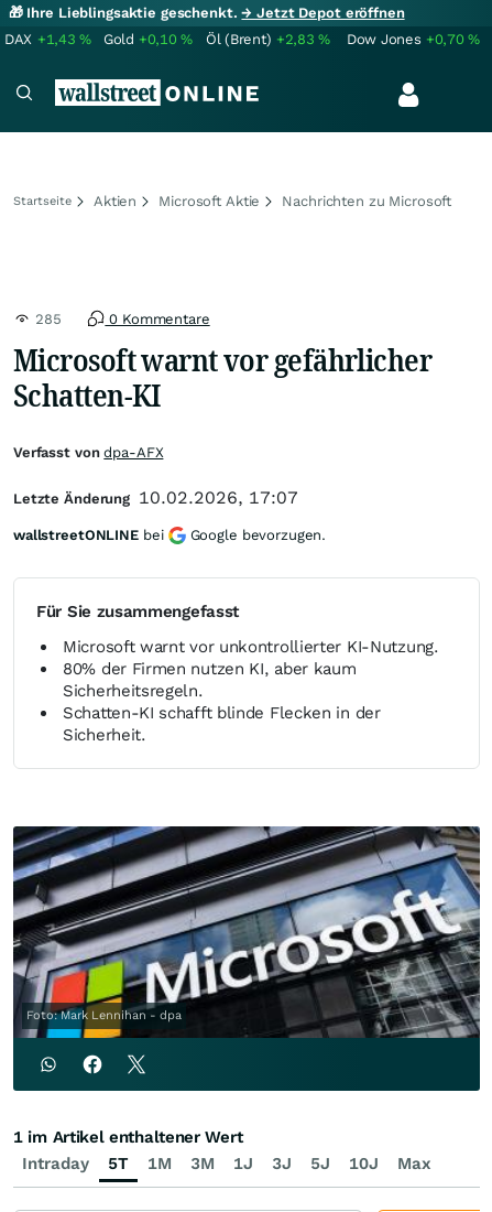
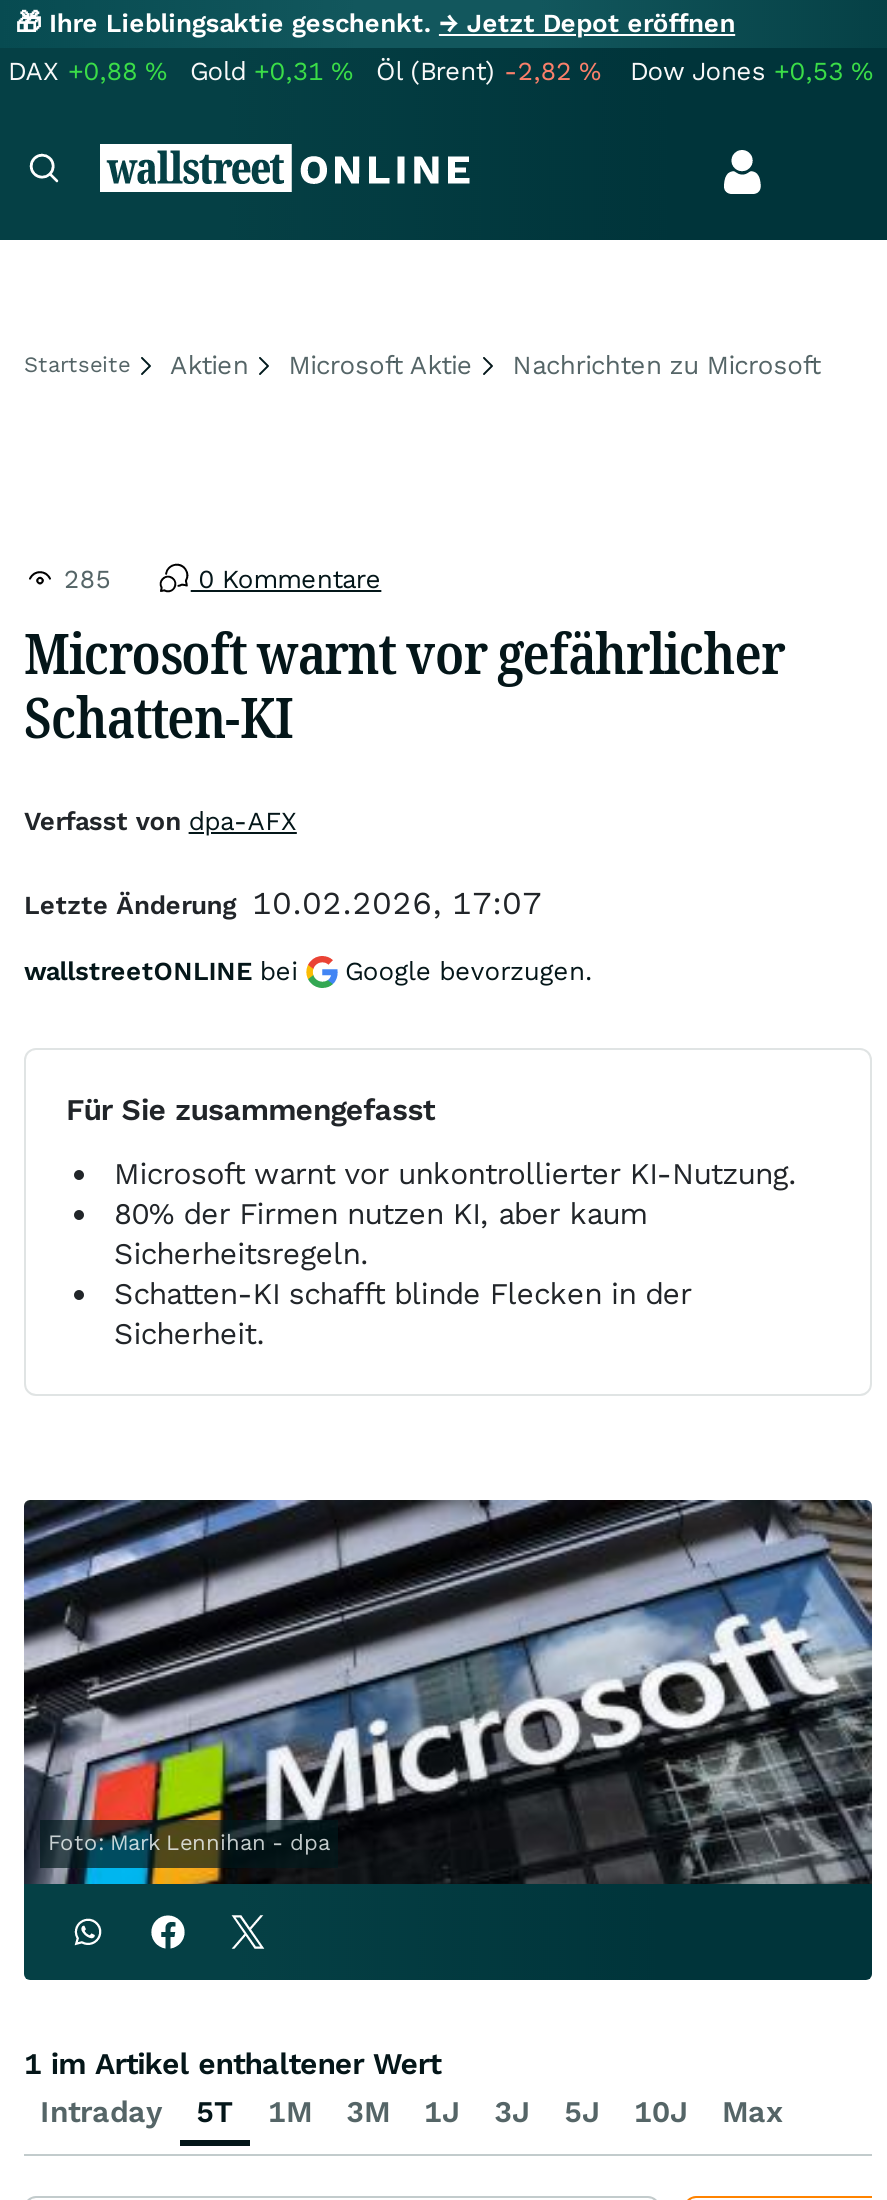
- DAX +1,43%
+ DAX +0,88%

- Gold +0,10%
+ Gold +0,31%

- Öl (Brent) +2,83%
+ Öl (Brent) -2,82%

- Dow Jones +0,70%
+ Dow Jones +0,53%
